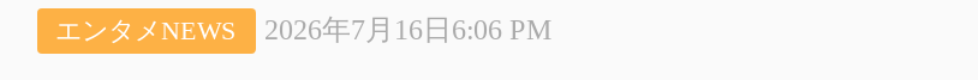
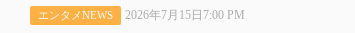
- エンタメNEWS 2026年7月16日6:06 PM
+ エンタメNEWS 2026年7月15日7:00 PM
